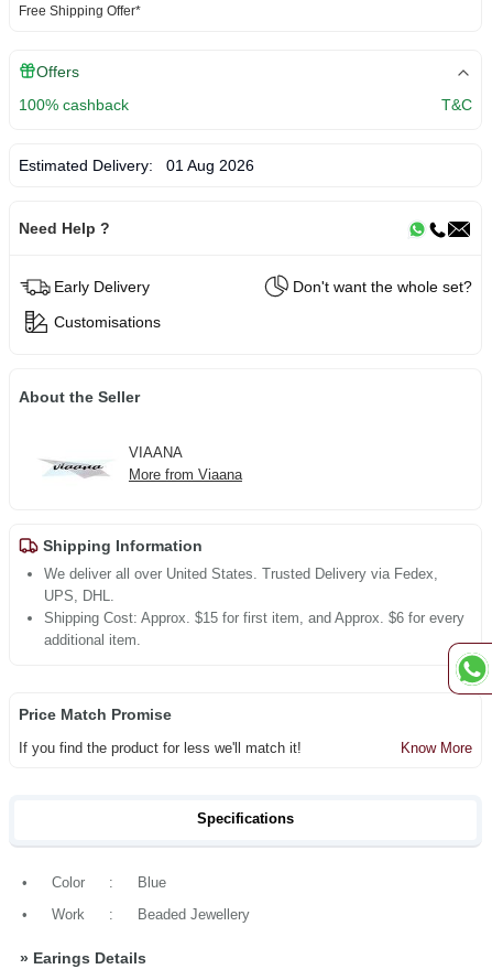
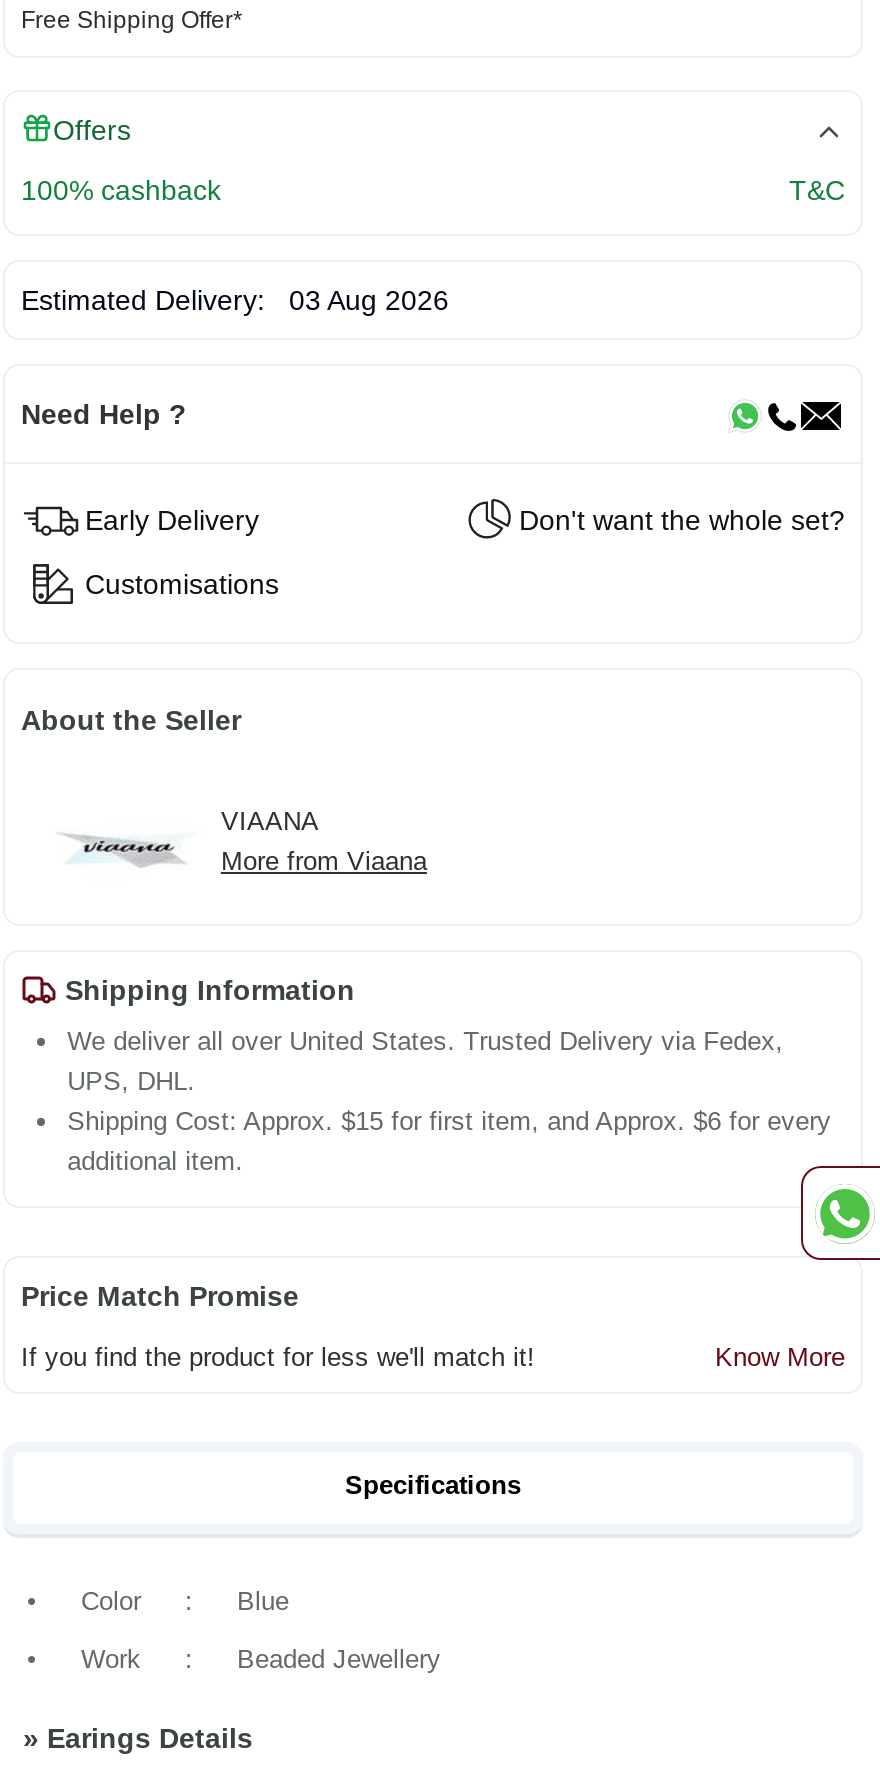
- Estimated Delivery: 01 Aug 2026
+ Estimated Delivery: 03 Aug 2026
